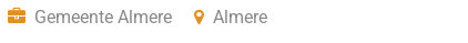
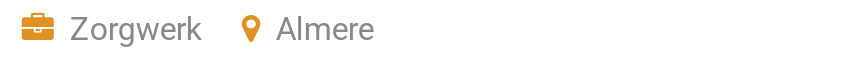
- Gemeente Almere
+ Zorgwerk
